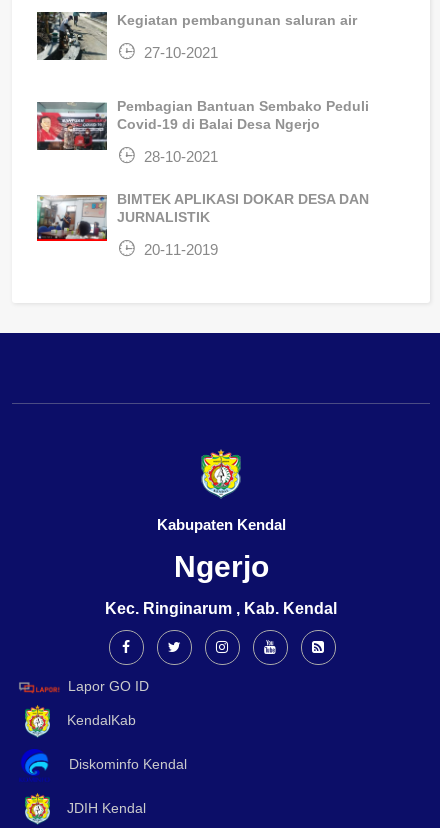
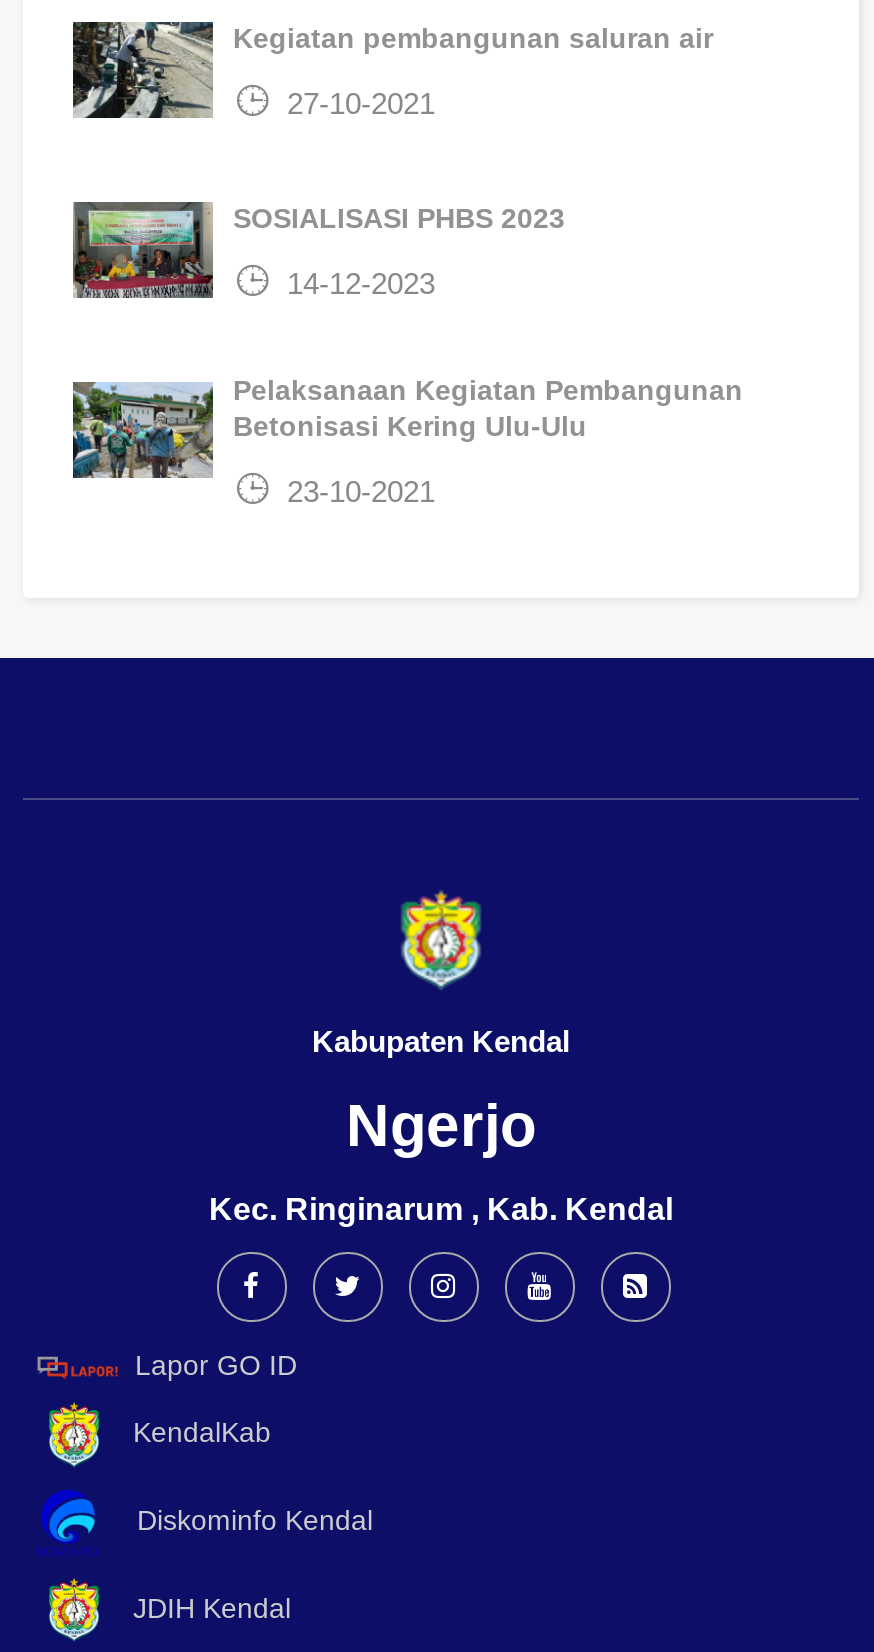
- [image]
- Pembagian Bantuan Sembako Peduli
- Covid-19 di Balai Desa Ngerjo
+ [image]
+ SOSIALISASI PHBS 2023

- 28-10-2021
+ 14-12-2023

- [image]
- BIMTEK APLIKASI DOKAR DESA DAN
- JURNALISTIK
+ [image]
+ Pelaksanaan Kegiatan Pembangunan
+ Betonisasi Kering Ulu-Ulu

- 20-11-2019
+ 23-10-2021
